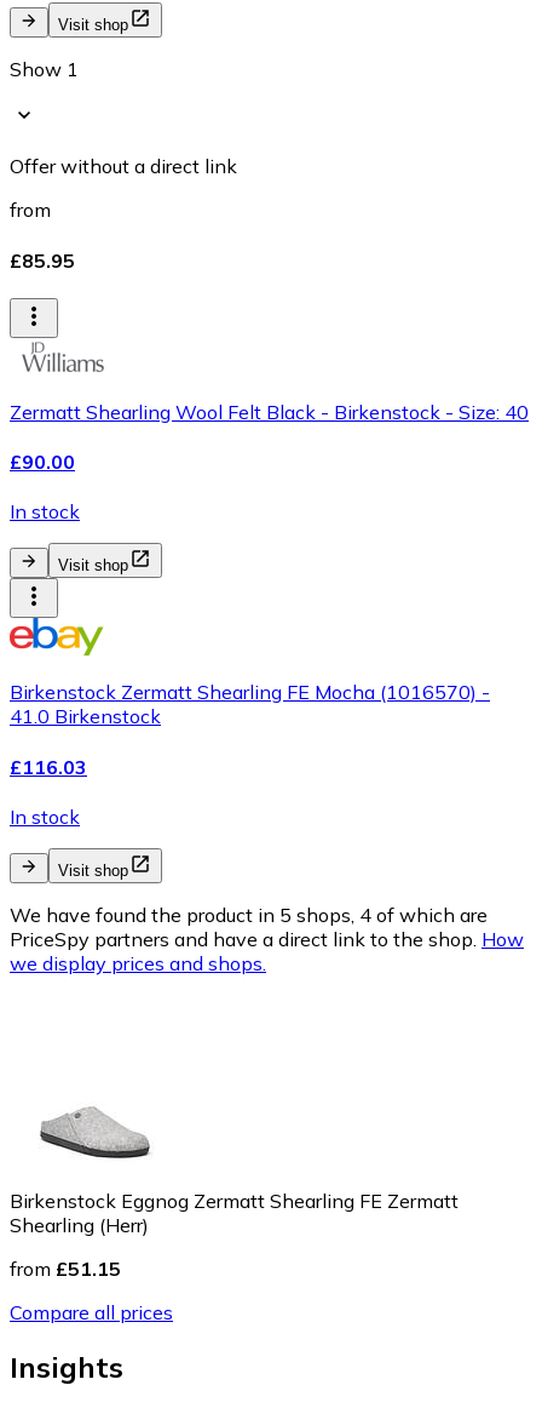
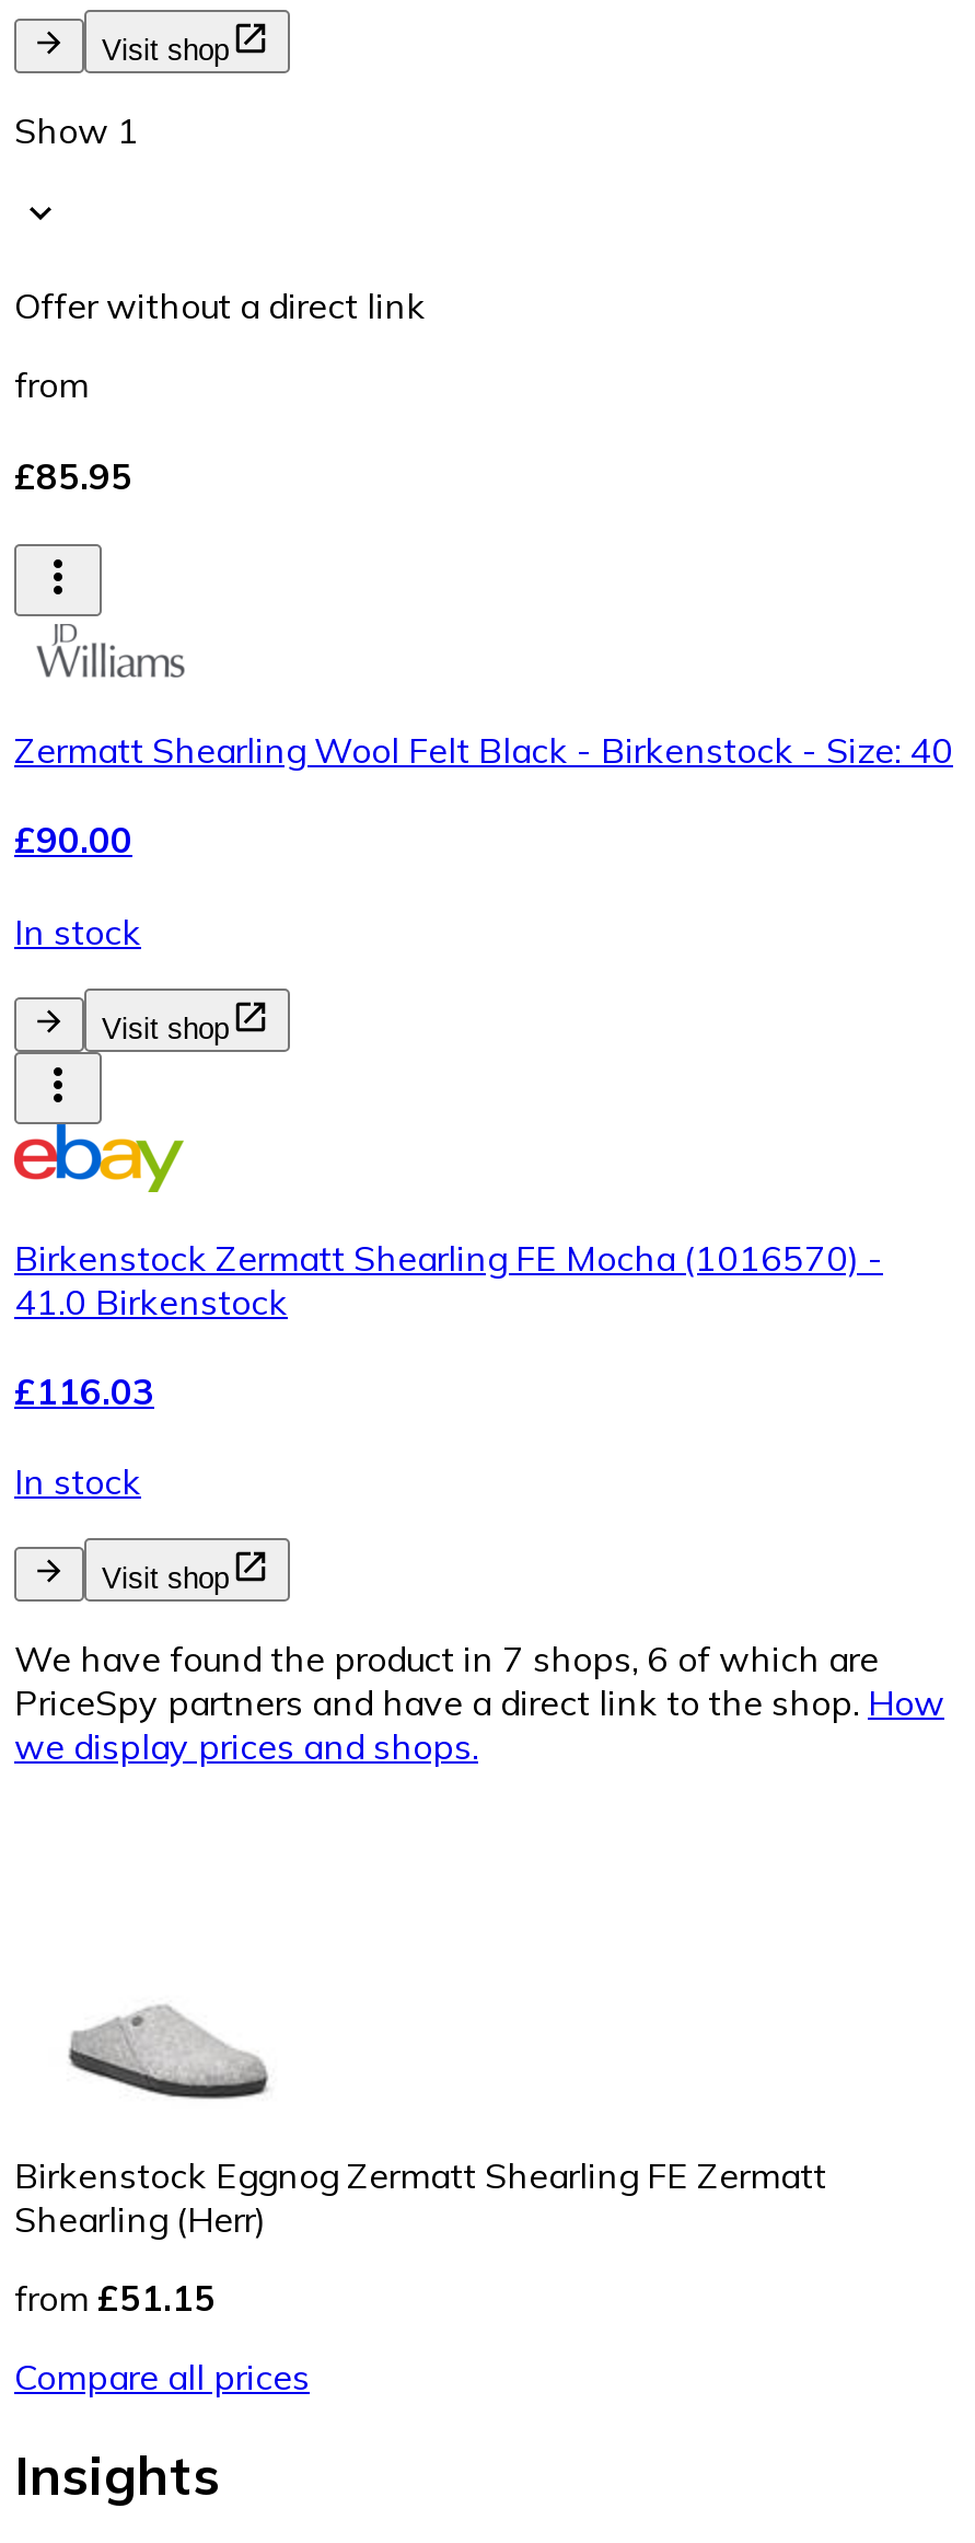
- We have found the product in 5 shops, 4 of which are
+ We have found the product in 7 shops, 6 of which are
